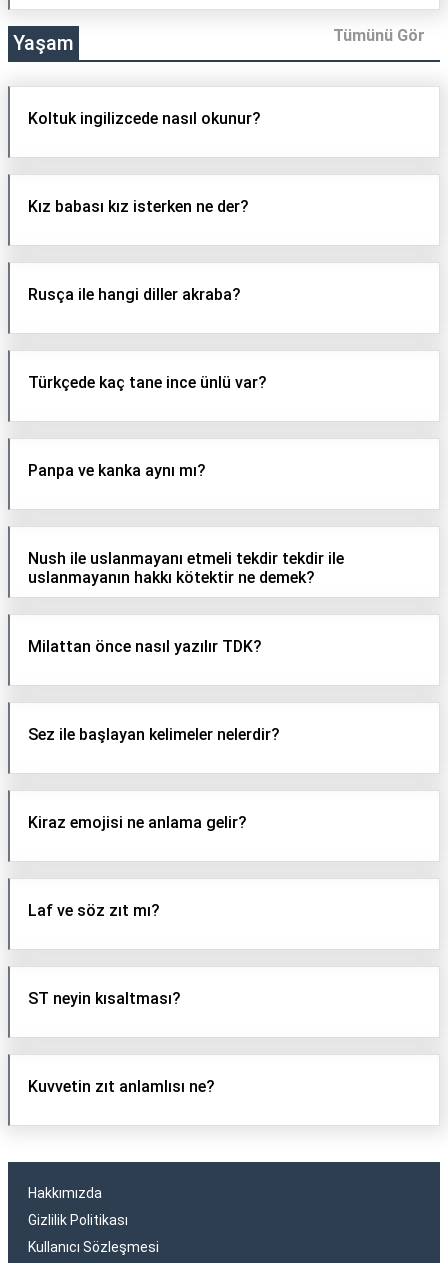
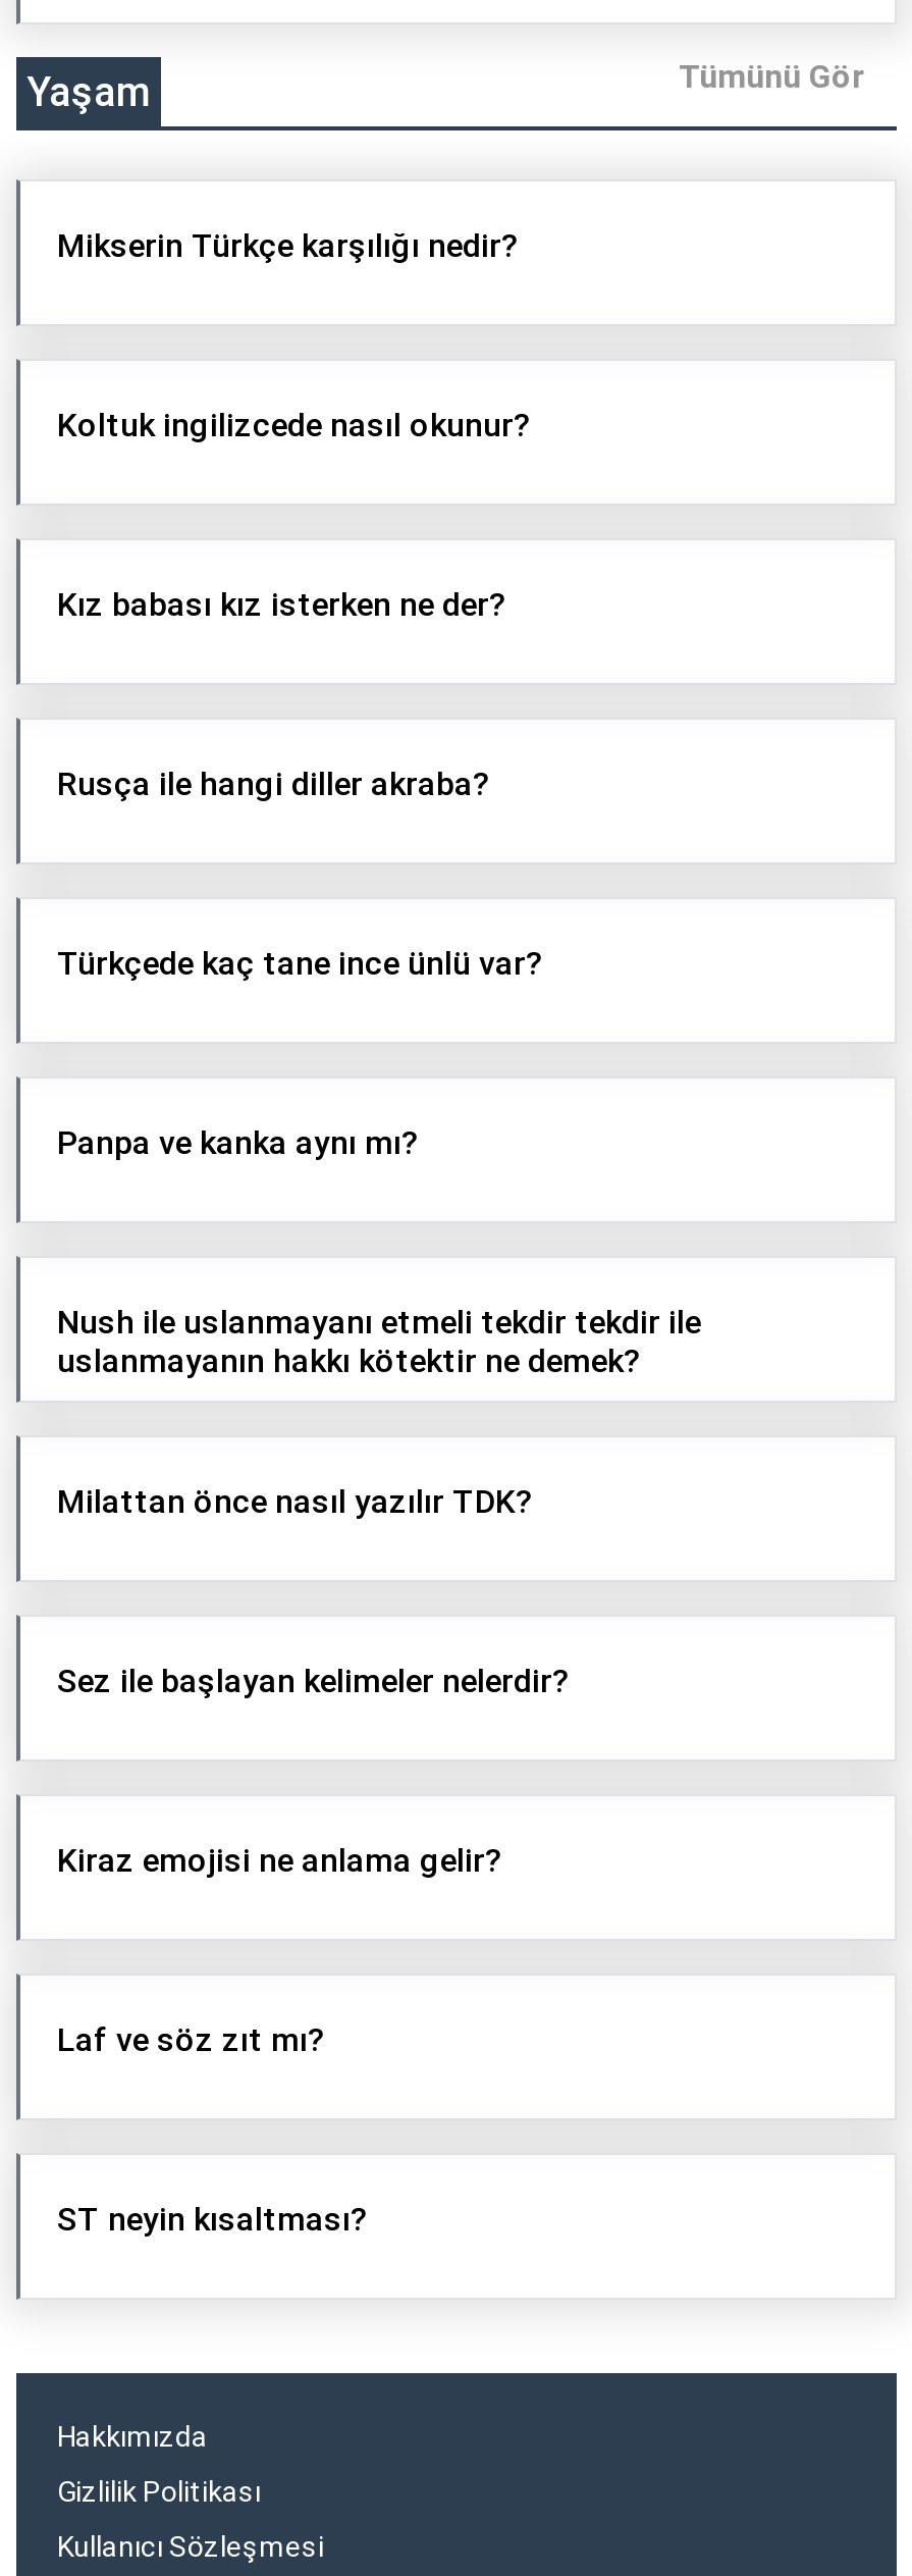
+ Mikserin Türkçe karşılığı nedir?

moved down: Koltuk ingilizcede nasıl okunur? | Kız babası kız isterken ne der? | Rusça ile hangi diller akraba? | ... | Laf ve söz zıt mı? | ST neyin kısaltması?

- Kuvvetin zıt anlamlısı ne?
